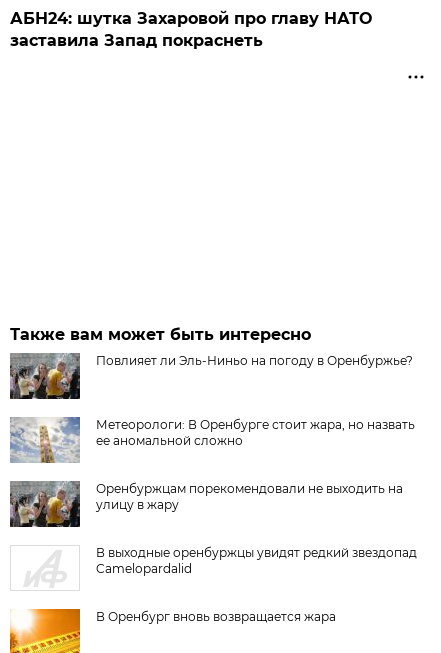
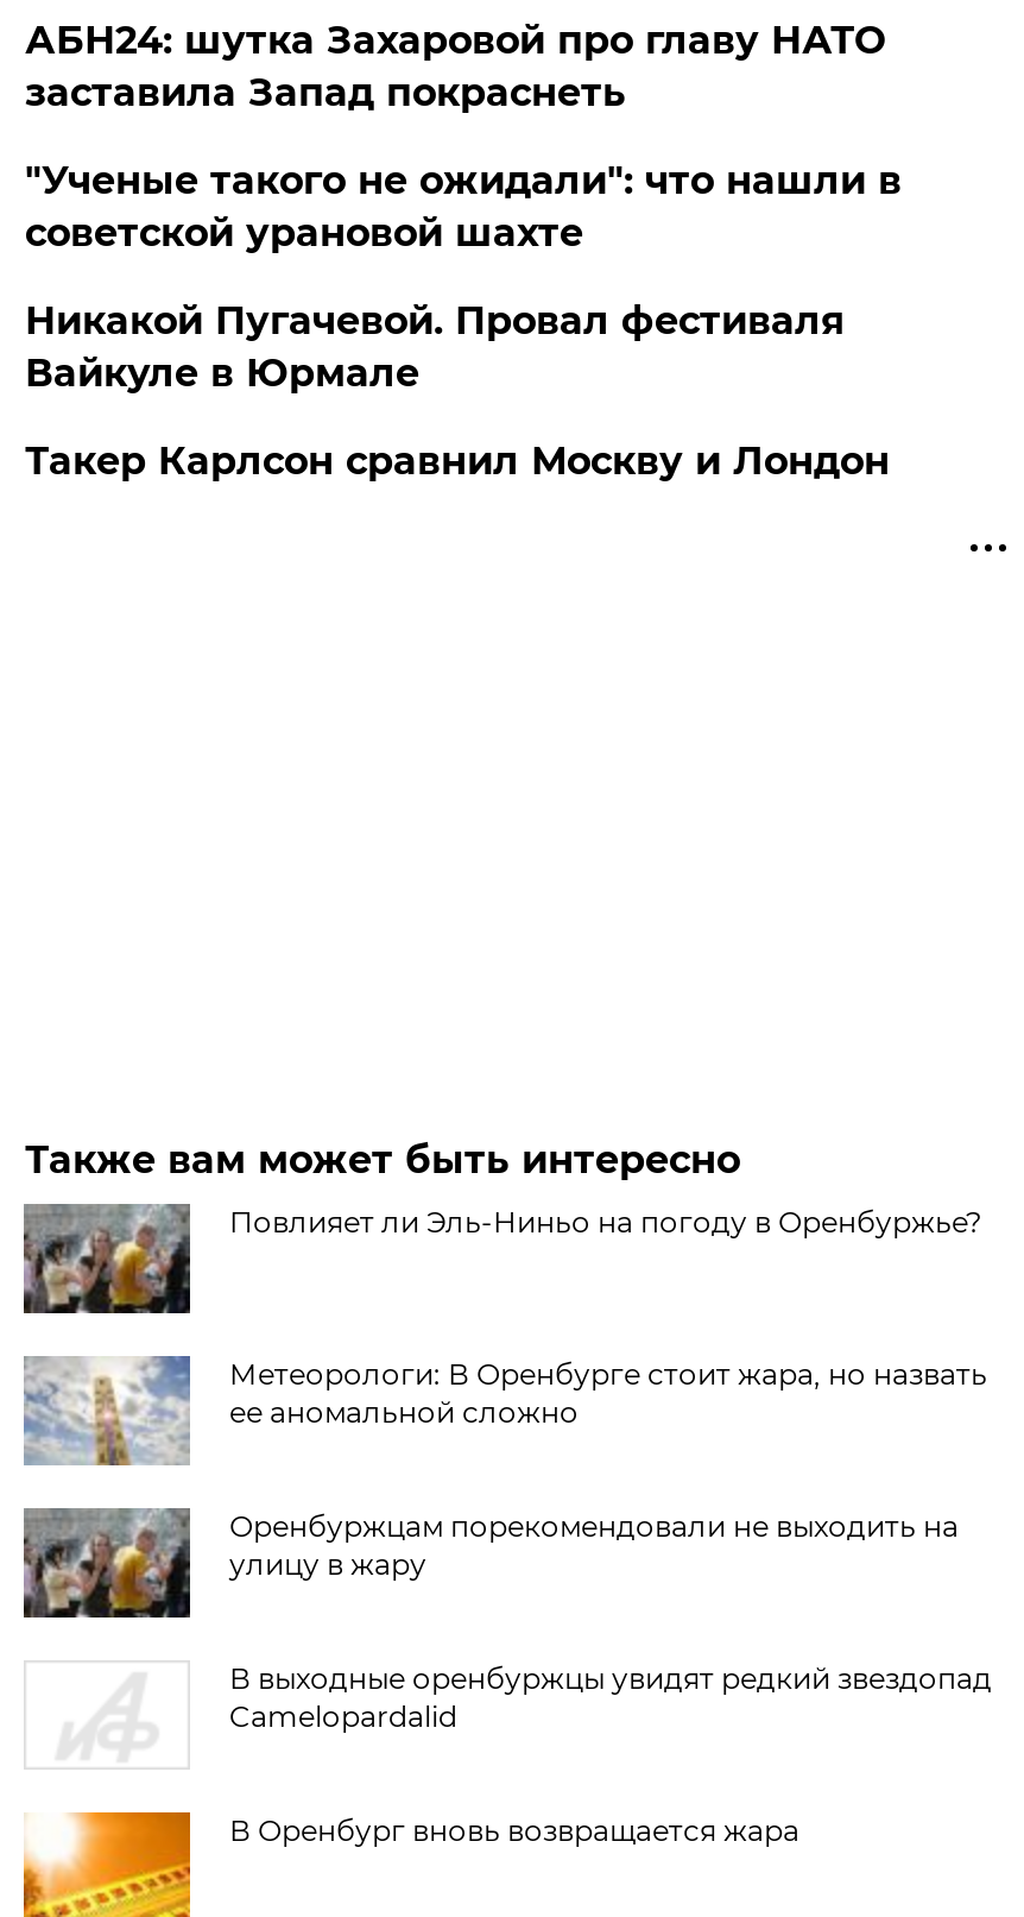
+ "Ученые такого не ожидали": что нашли в
+ советской урановой шахте
+ Никакой Пугачевой. Провал фестиваля
+ Вайкуле в Юрмале
+ Такер Карлсон сравнил Москву и Лондон
